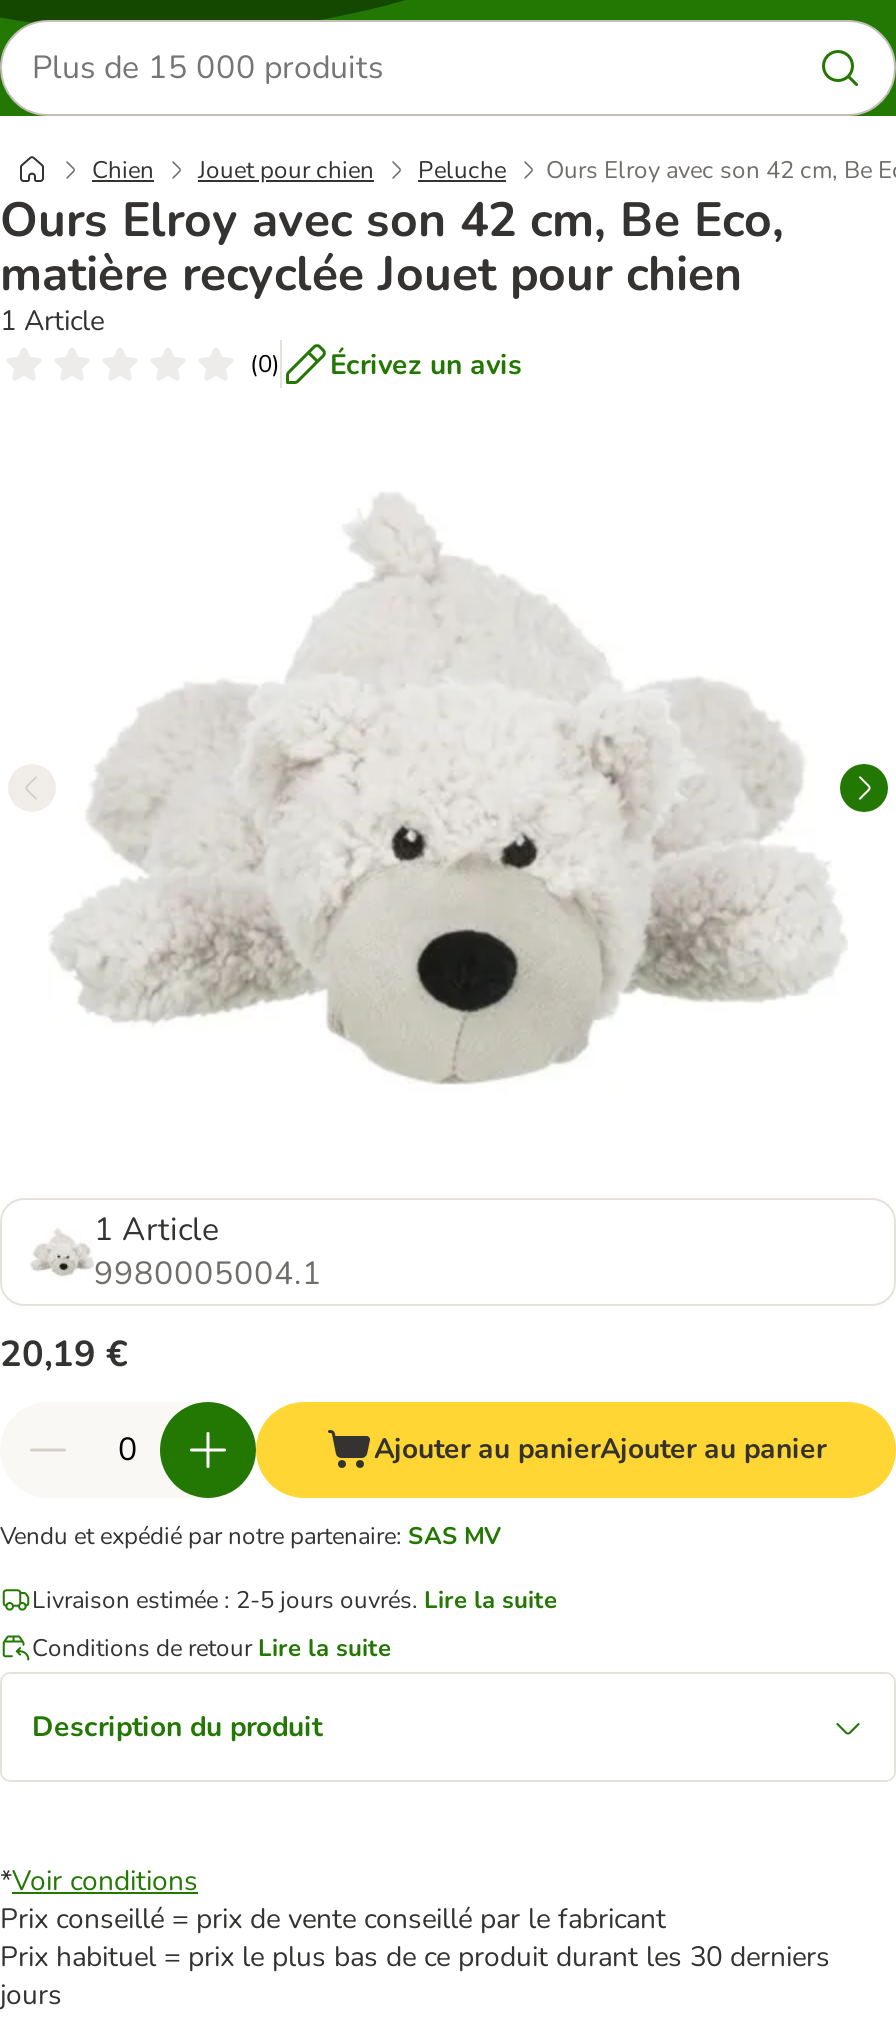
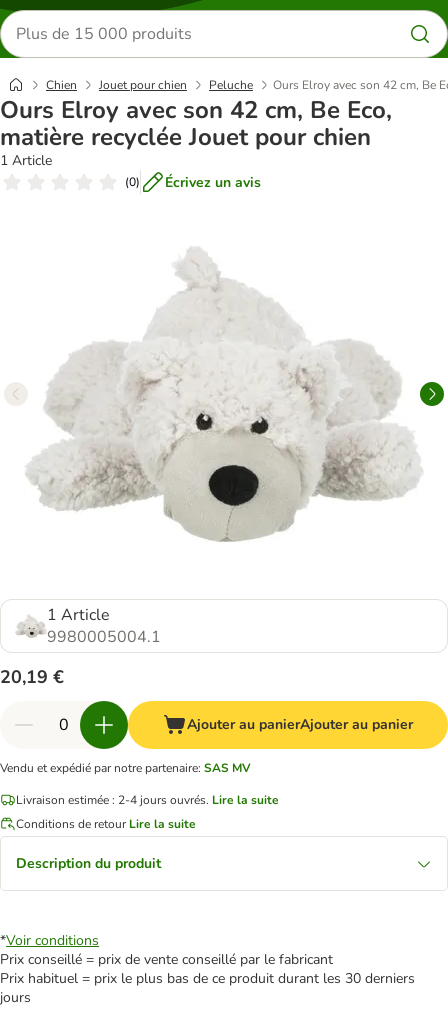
- Livraison estimée : 2-5 jours ouvrés. Lire la suite
+ Livraison estimée : 2-4 jours ouvrés. Lire la suite
